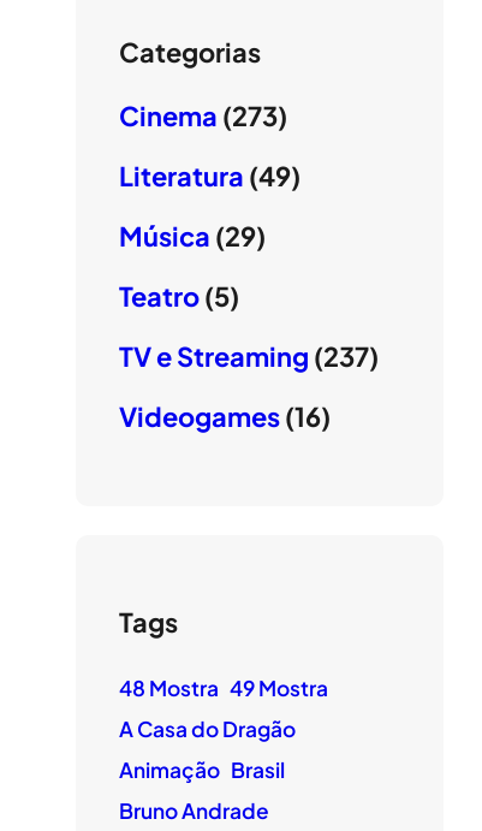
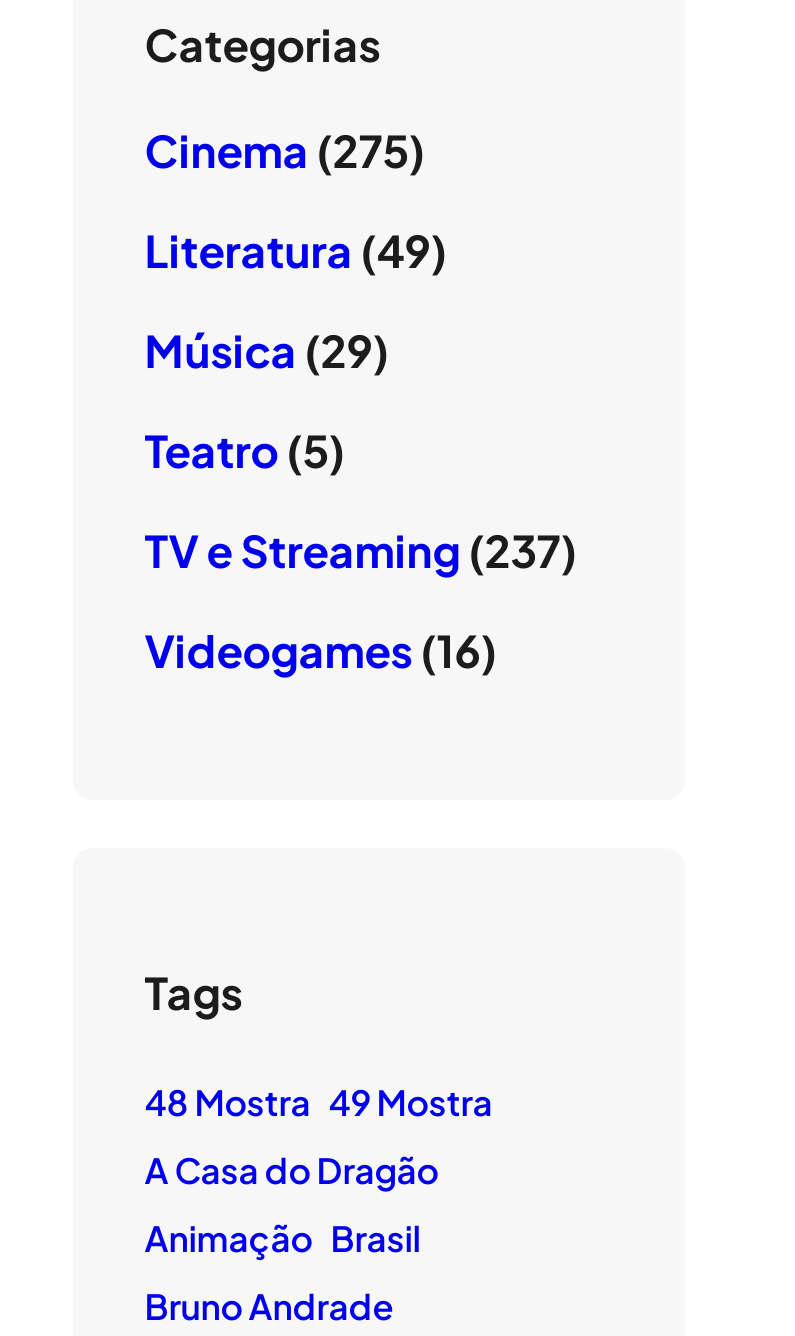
- Cinema (273)
+ Cinema (275)
